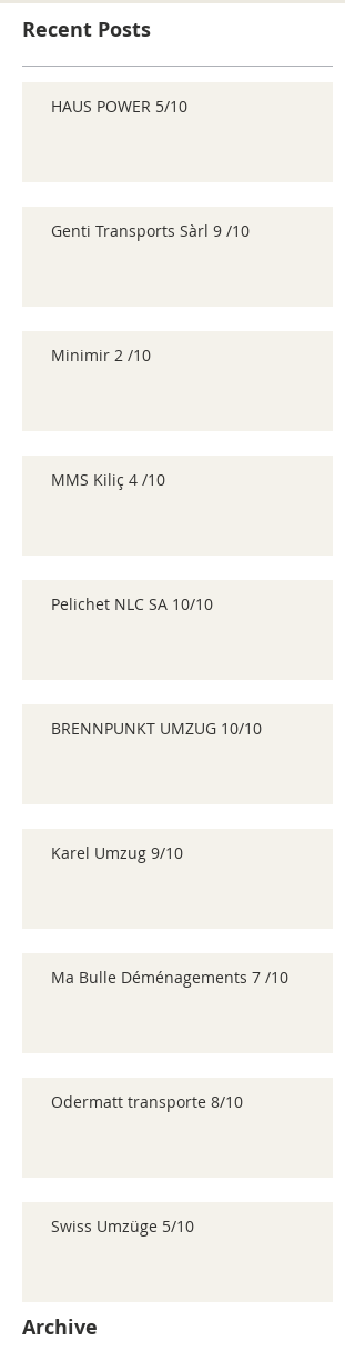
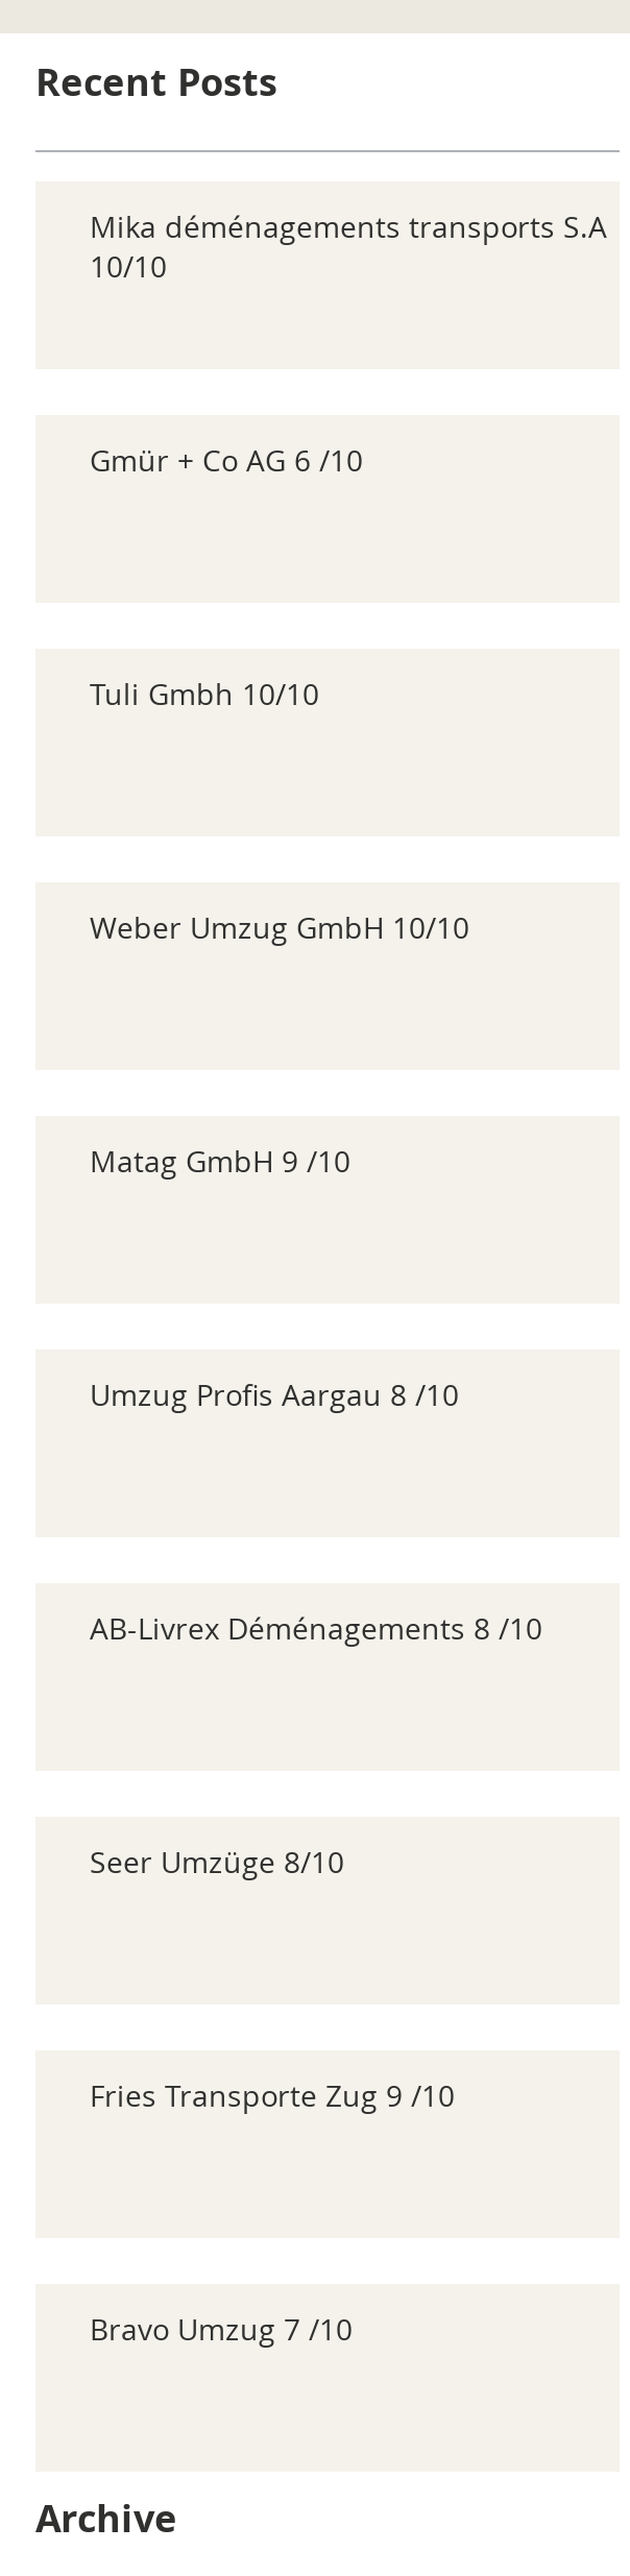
- HAUS POWER 5/10
+ Mika déménagements transports S.A
+ 10/10

- Genti Transports Sàrl 9 /10
+ Gmür + Co AG 6 /10

- Minimir 2 /10
+ Tuli Gmbh 10/10

- MMS Kiliç 4 /10
+ Weber Umzug GmbH 10/10

- Pelichet NLC SA 10/10
+ Matag GmbH 9 /10

- BRENNPUNKT UMZUG 10/10
+ Umzug Profis Aargau 8 /10

- Karel Umzug 9/10
+ AB-Livrex Déménagements 8 /10

- Ma Bulle Déménagements 7 /10
+ Seer Umzüge 8/10

- Odermatt transporte 8/10
+ Fries Transporte Zug 9 /10

- Swiss Umzüge 5/10
+ Bravo Umzug 7 /10
